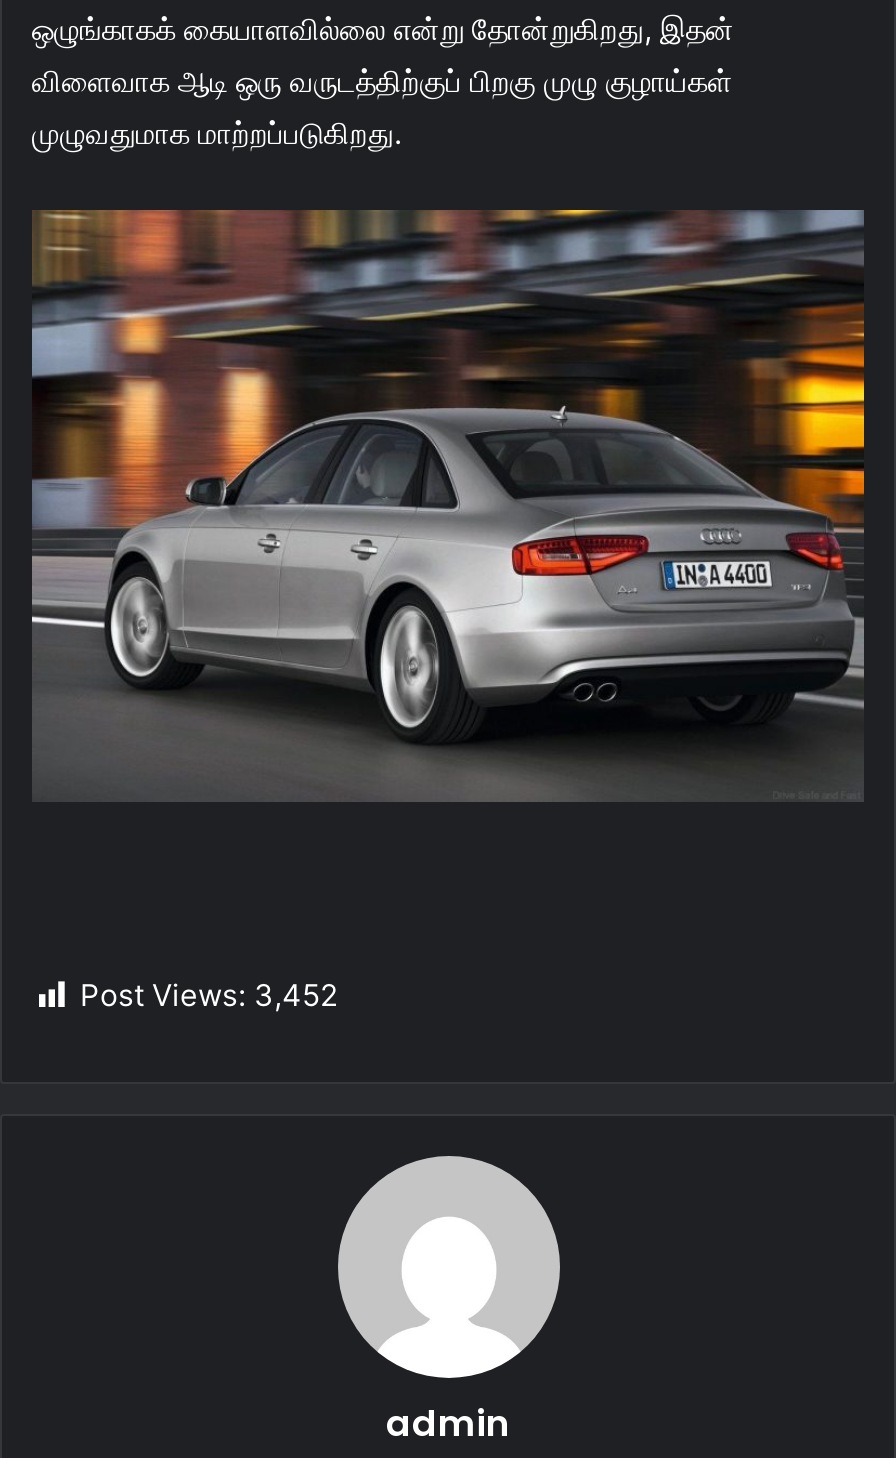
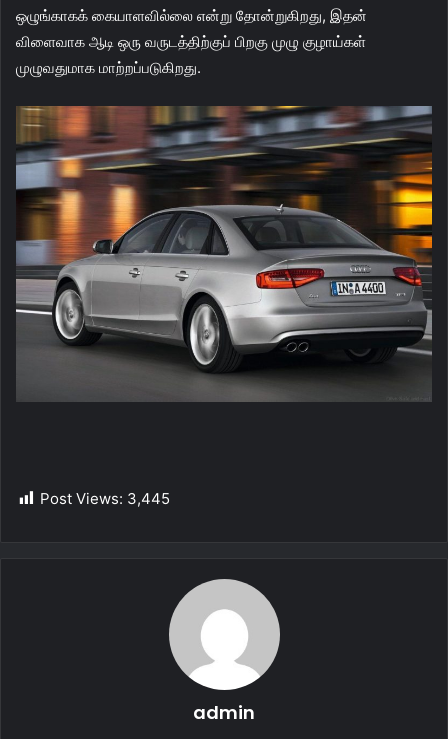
- Post Views: 3,452
+ Post Views: 3,445
